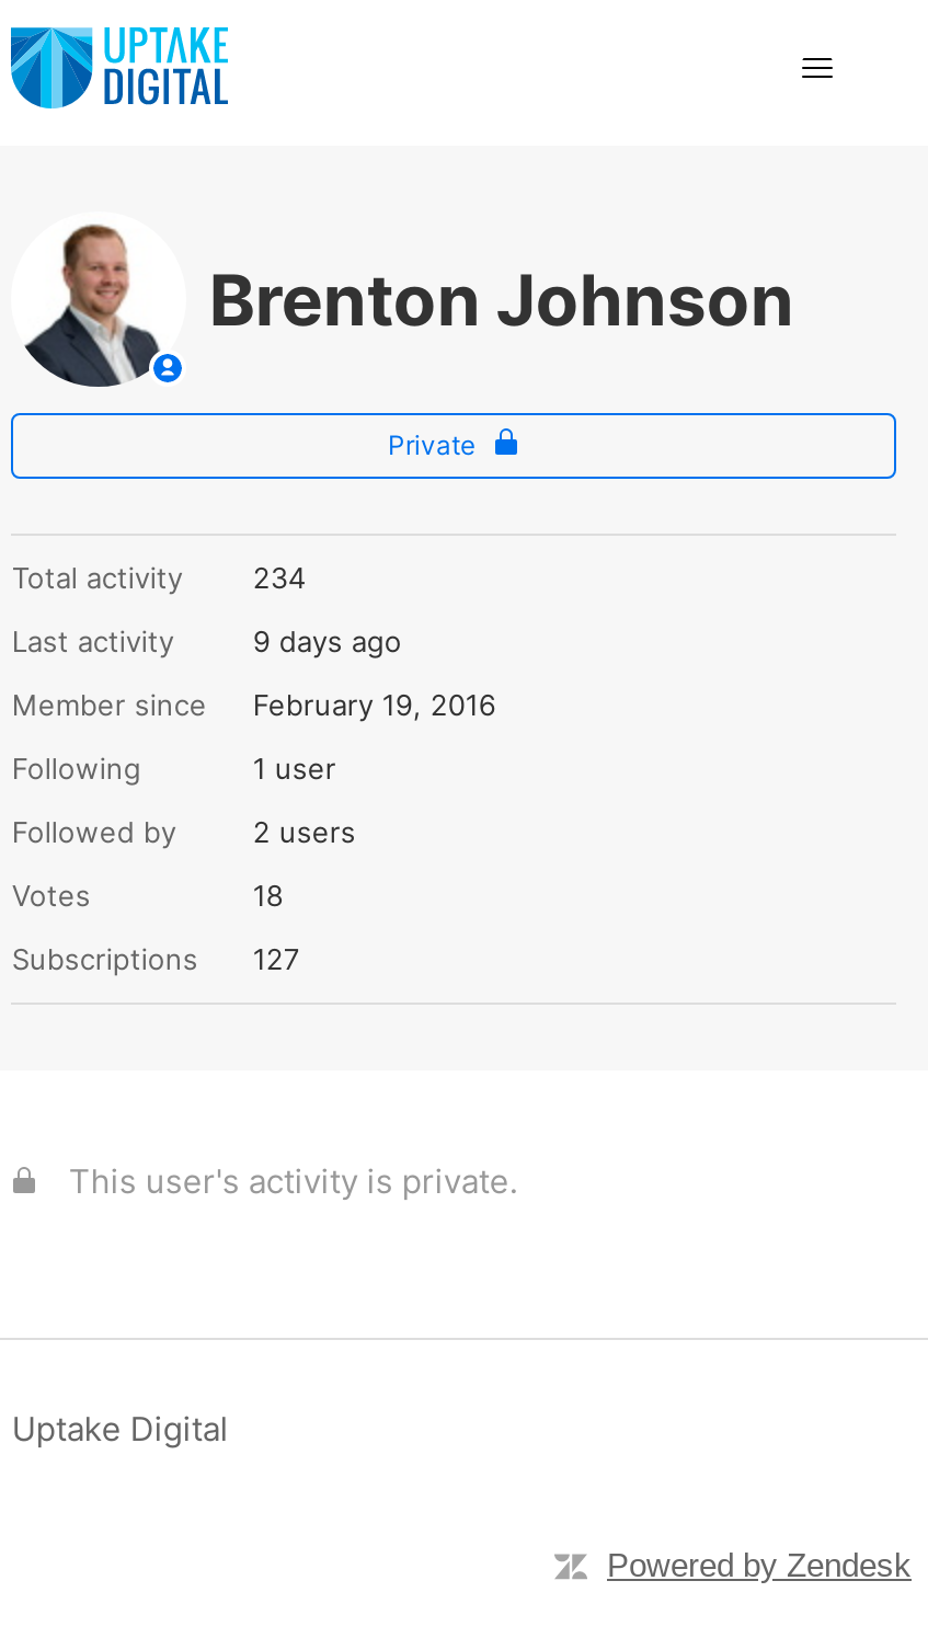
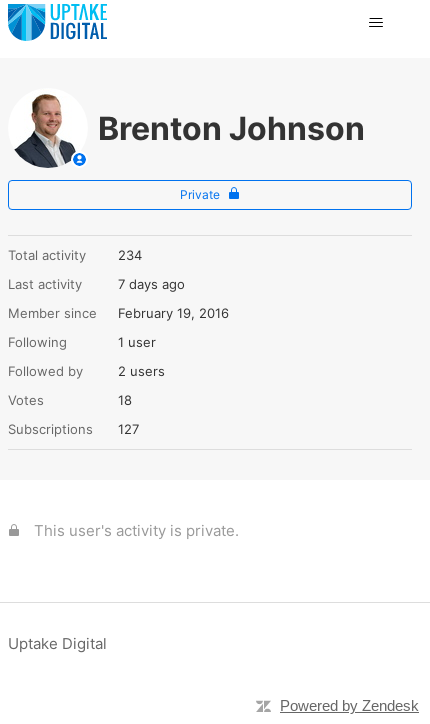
- 9 days ago
+ 7 days ago
